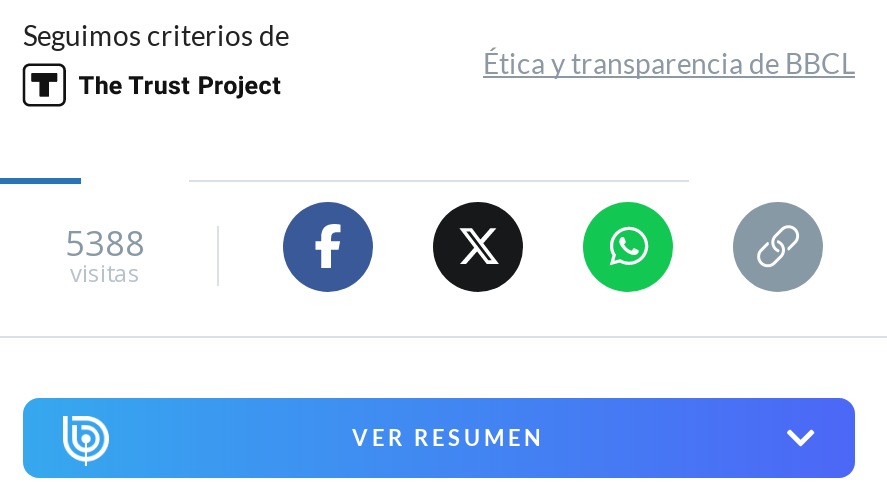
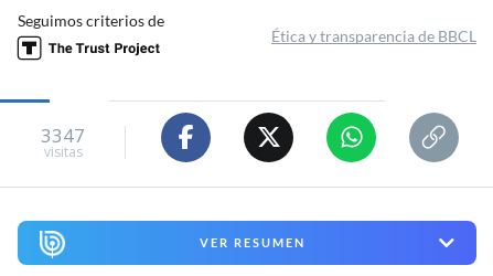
- 5388
+ 3347
